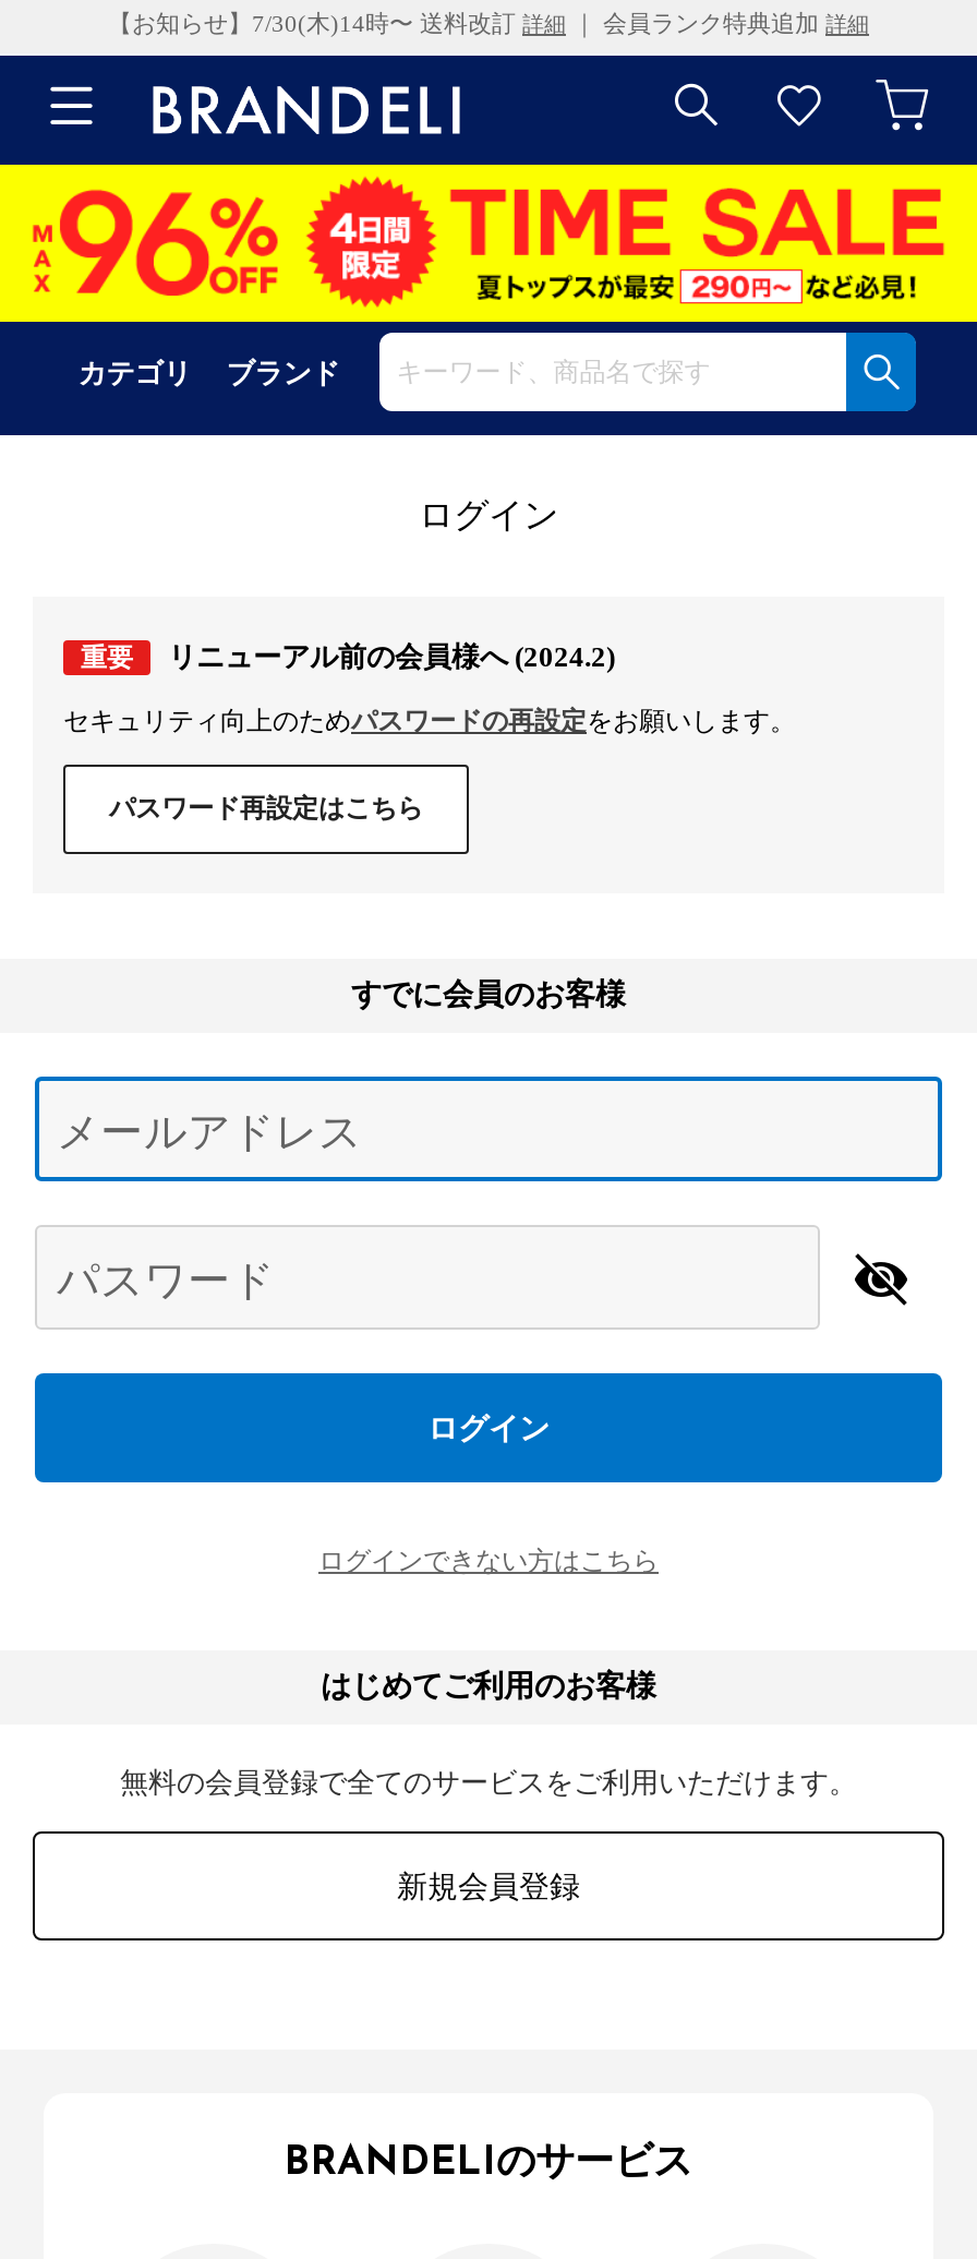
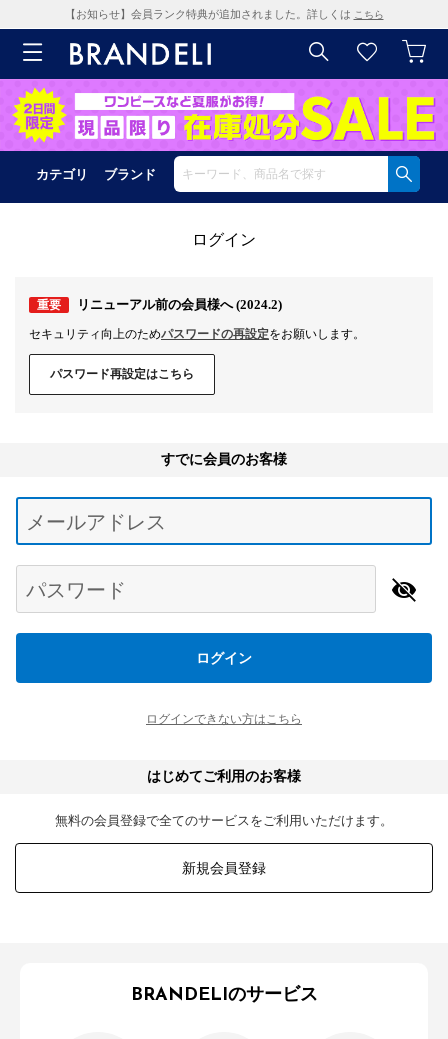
- 【お知らせ】7/30(木)14時〜 送料改訂詳細｜ 会員ランク特典追加詳細
+ 【お知らせ】会員ランク特典が追加されました。詳しくはこちら

- [image]
+ [image]
